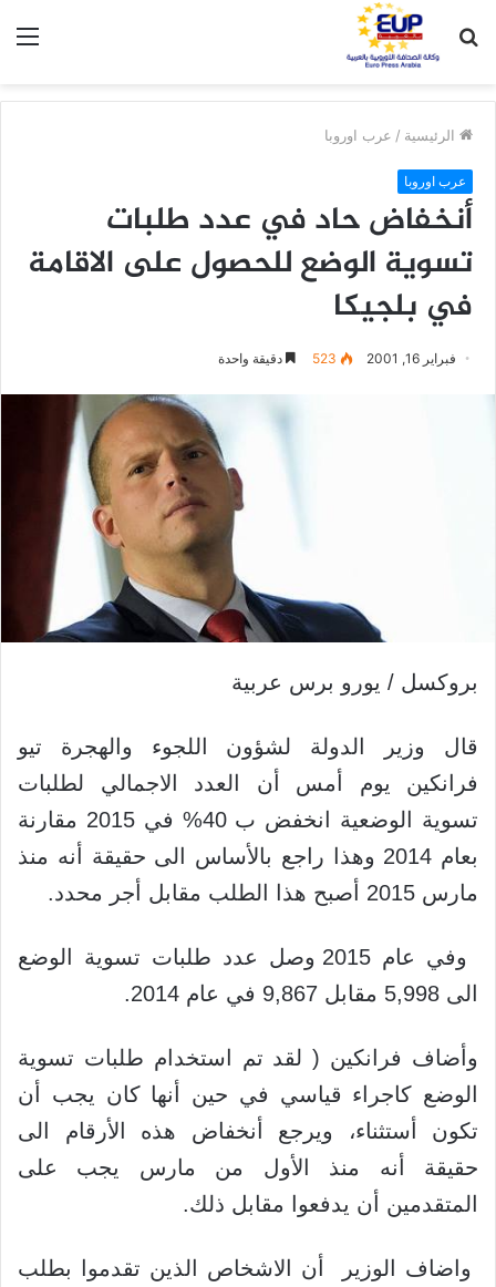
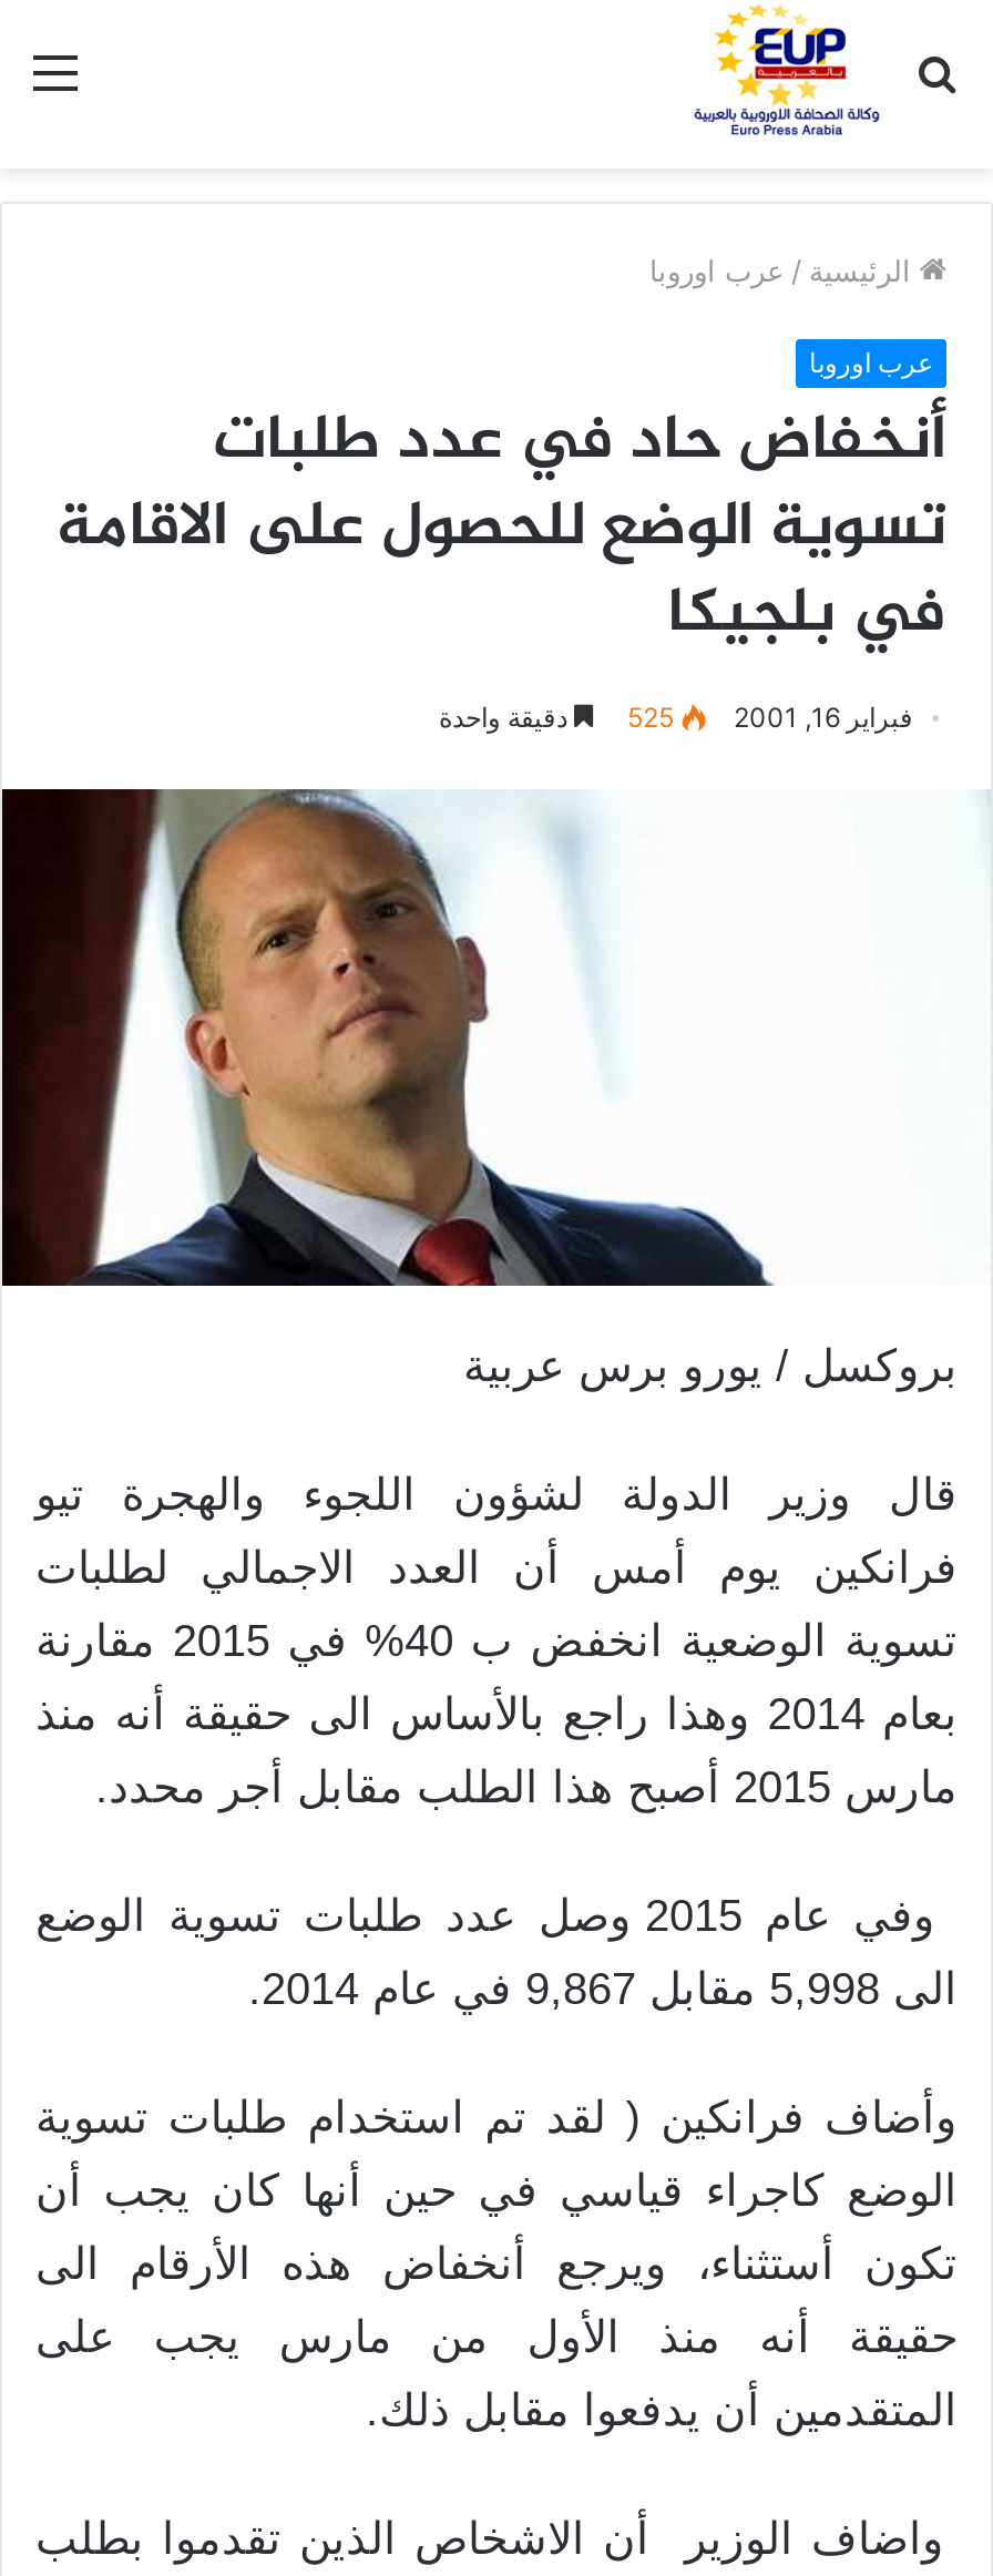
- 523 دقيقة واحدة
+ 525 دقيقة واحدة
